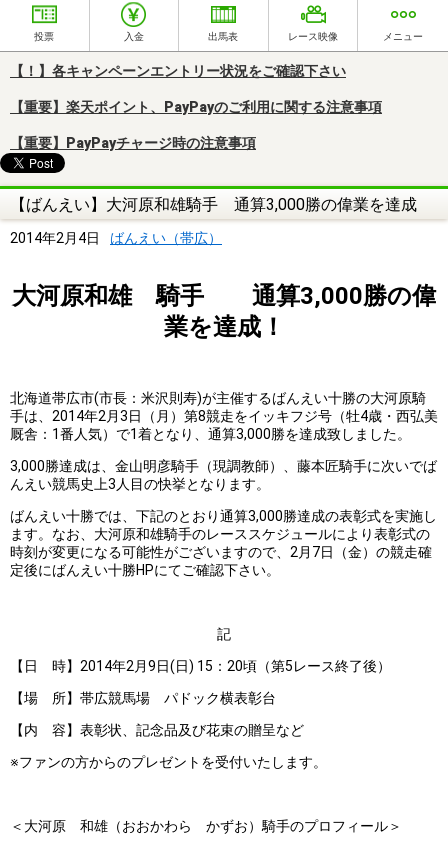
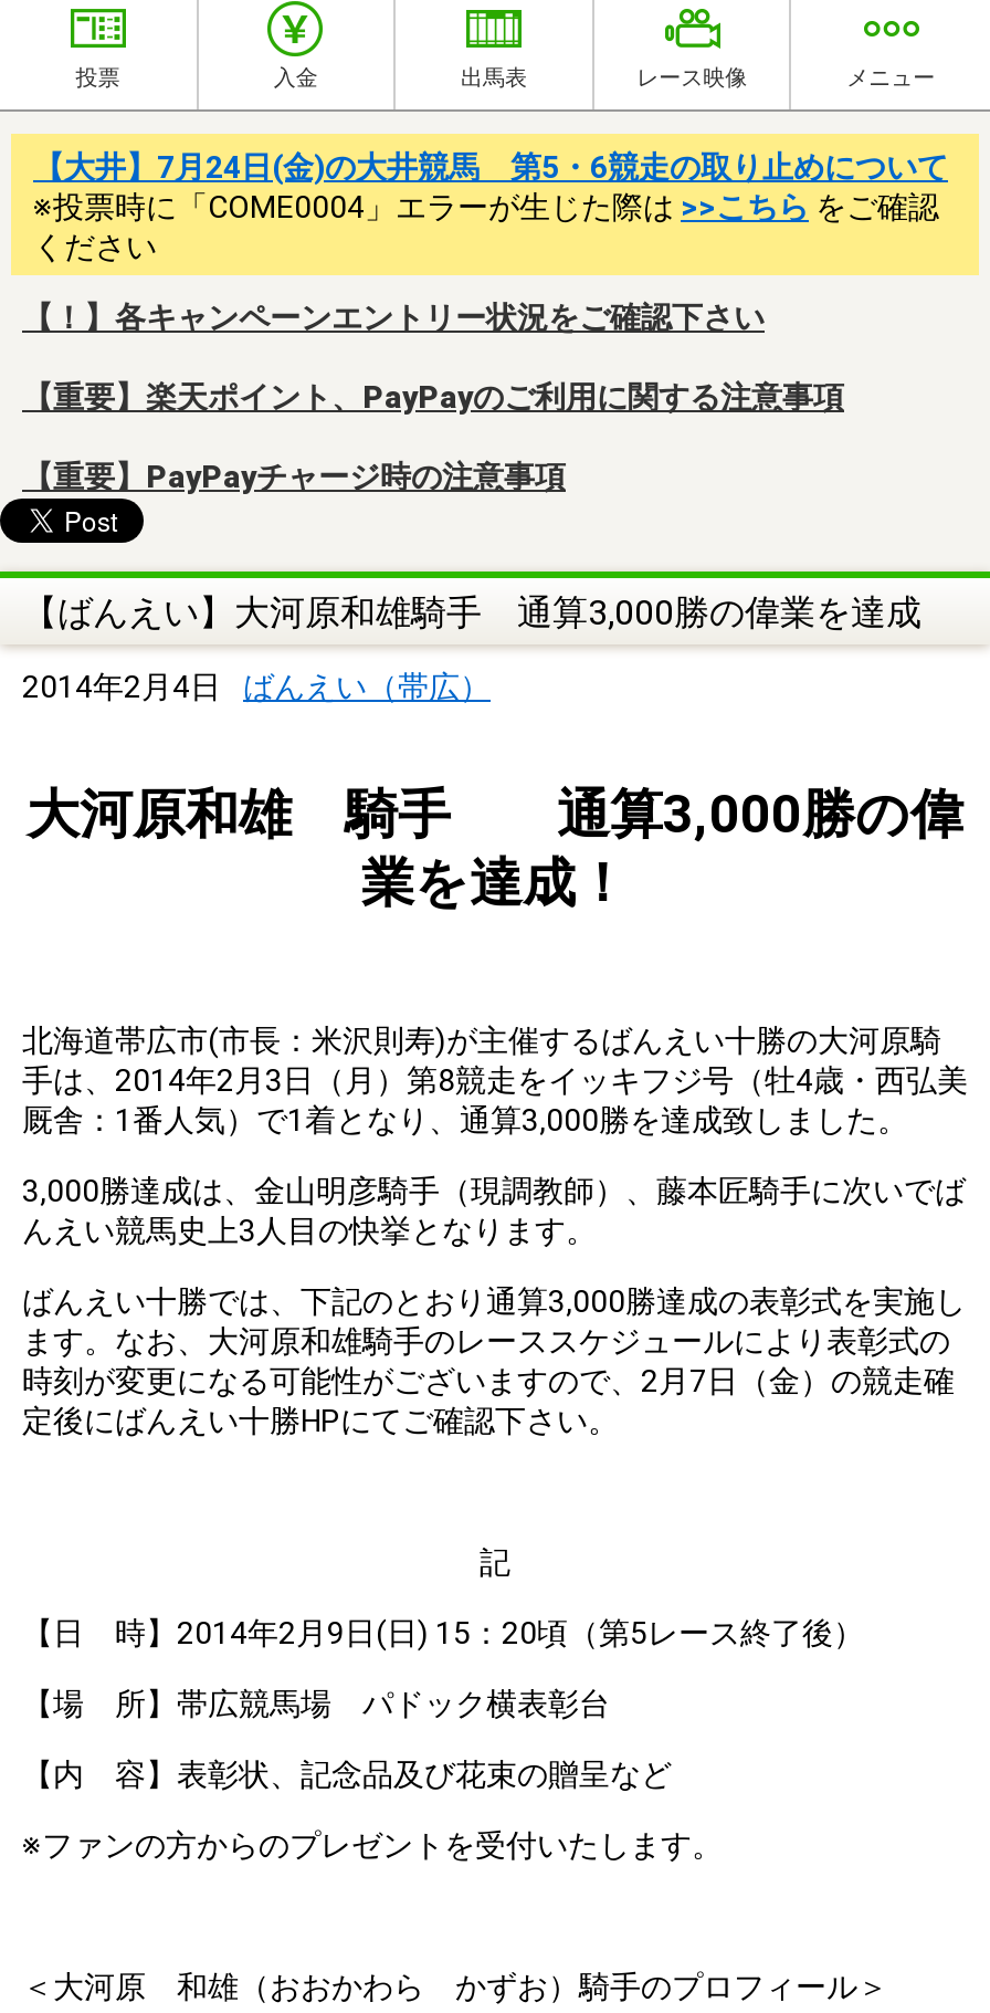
+ 【大井】7月24日(金)の大井競馬 第5・6競走の取り止めについて
+ ※投票時に「COME0004」エラーが生じた際は>>こちらをご確認
+ ください
